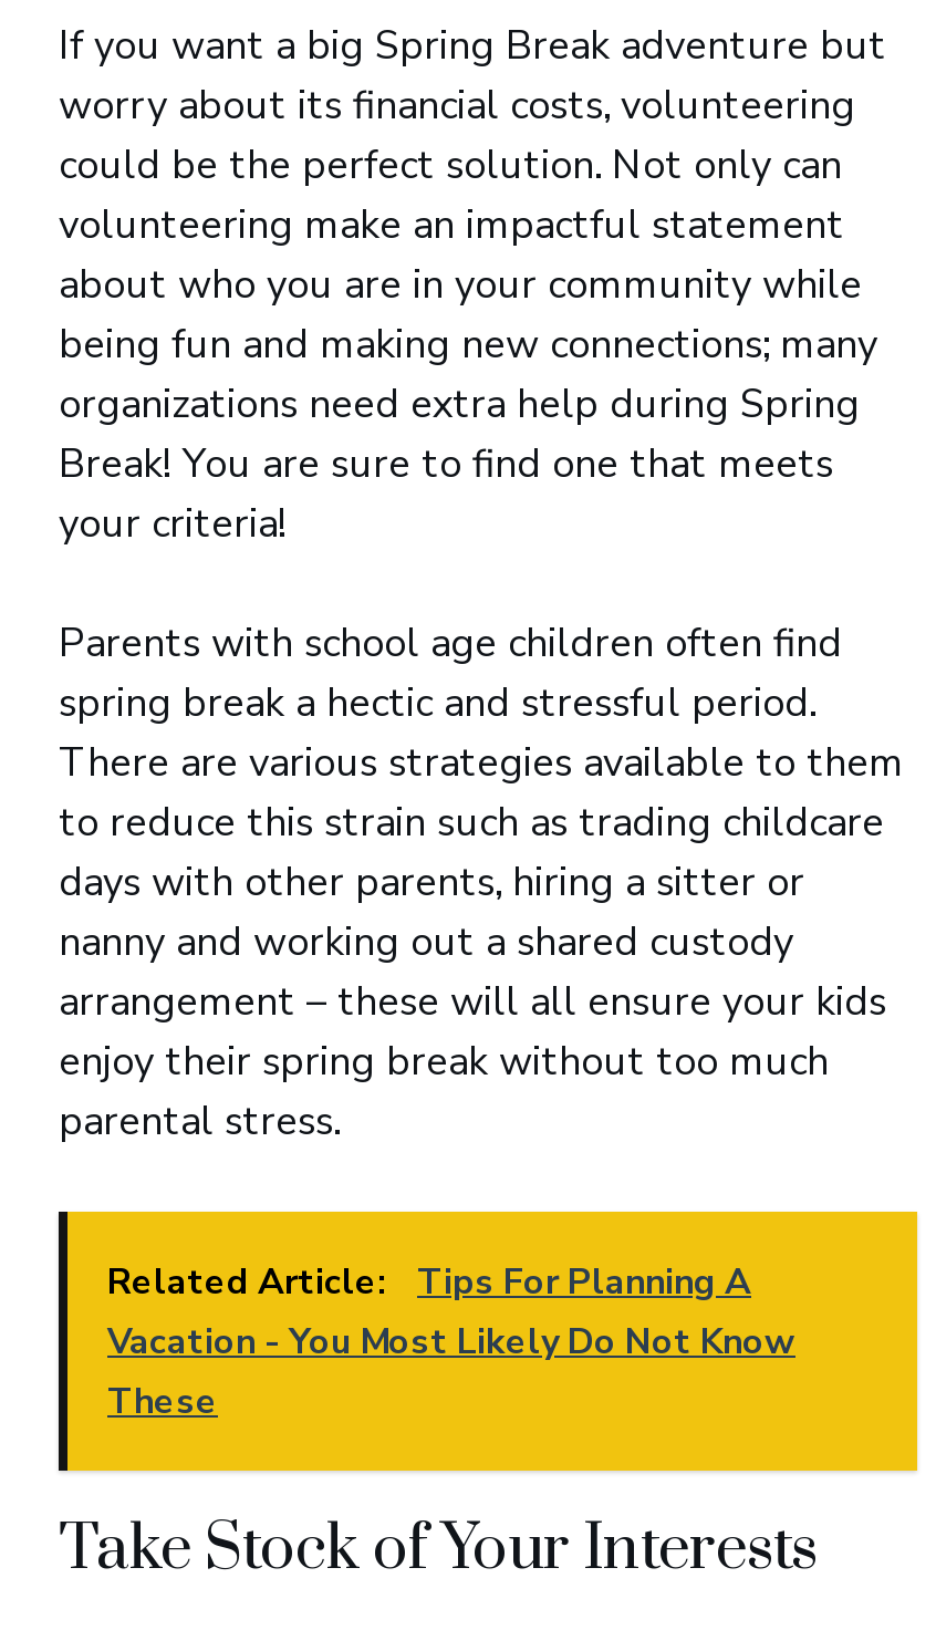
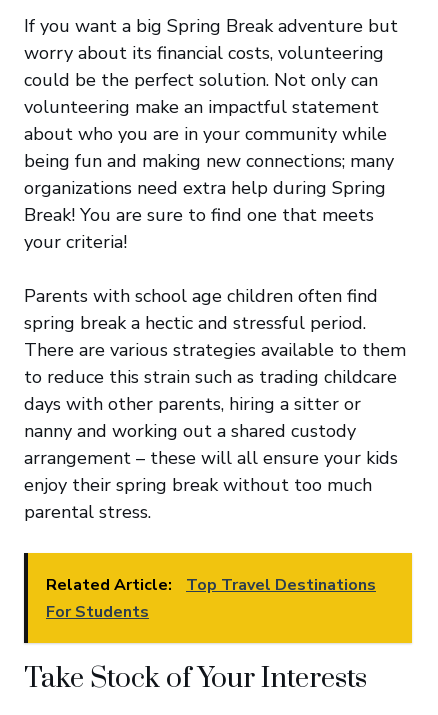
- Related Article: Tips For Planning A
- Vacation - You Most Likely Do Not Know
- These
+ Related Article: Top Travel Destinations
+ For Students
